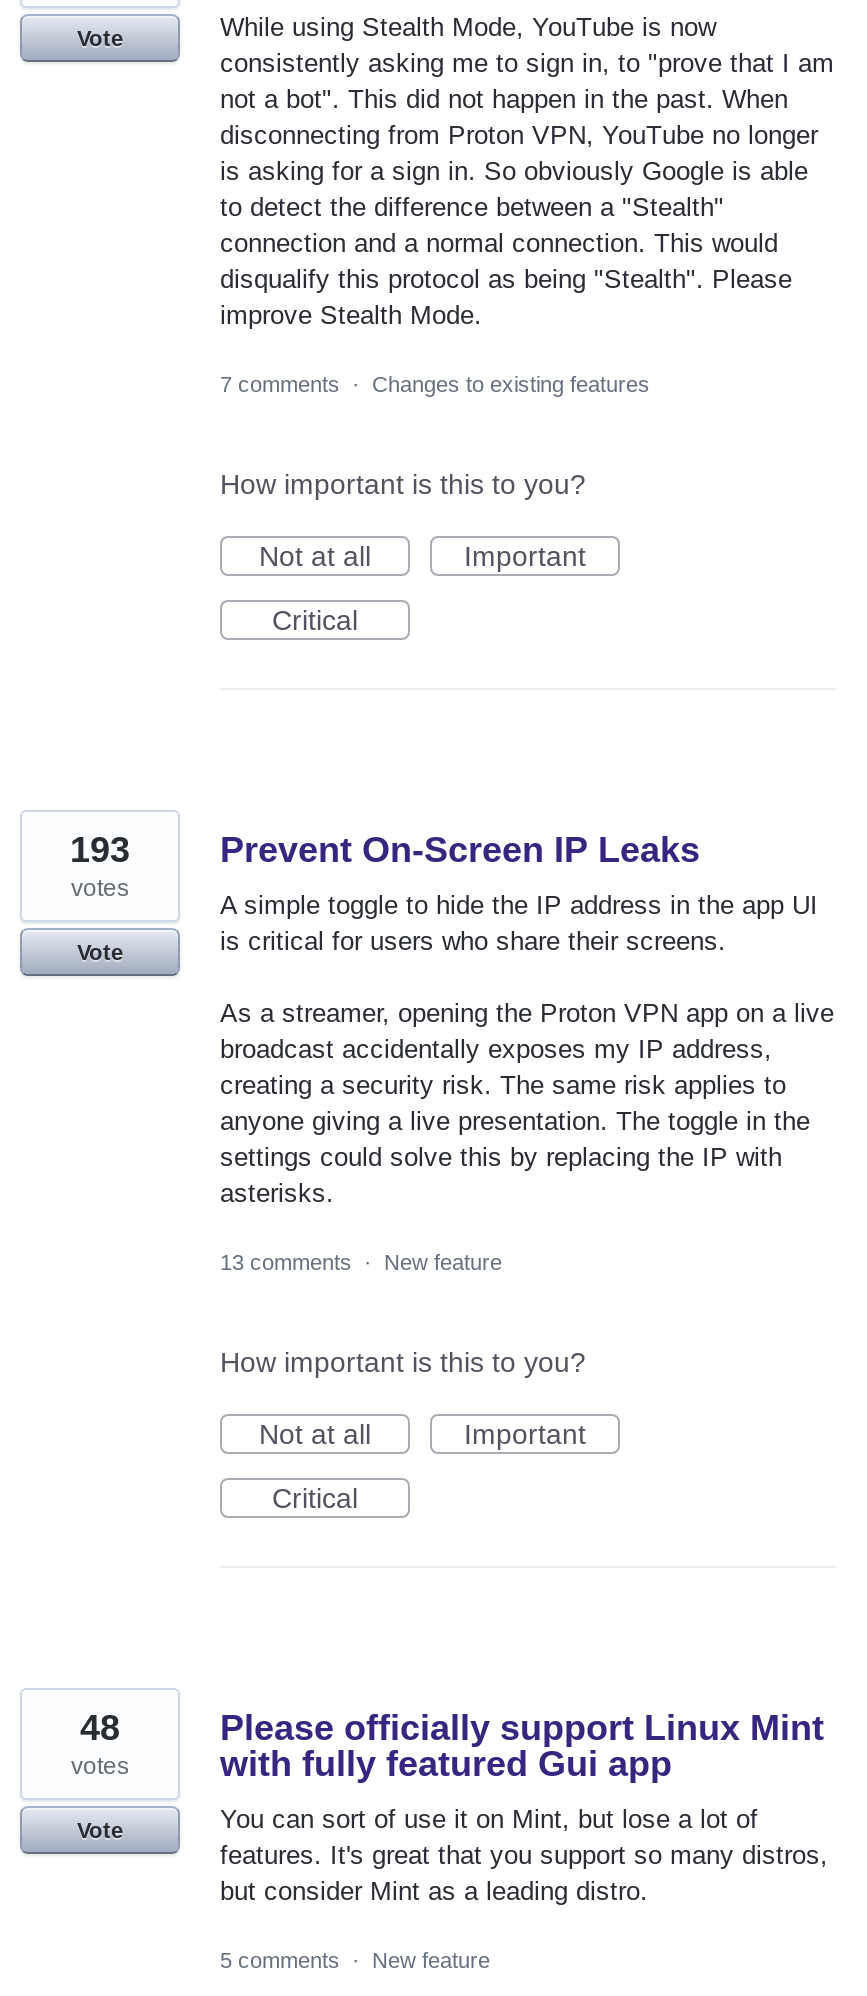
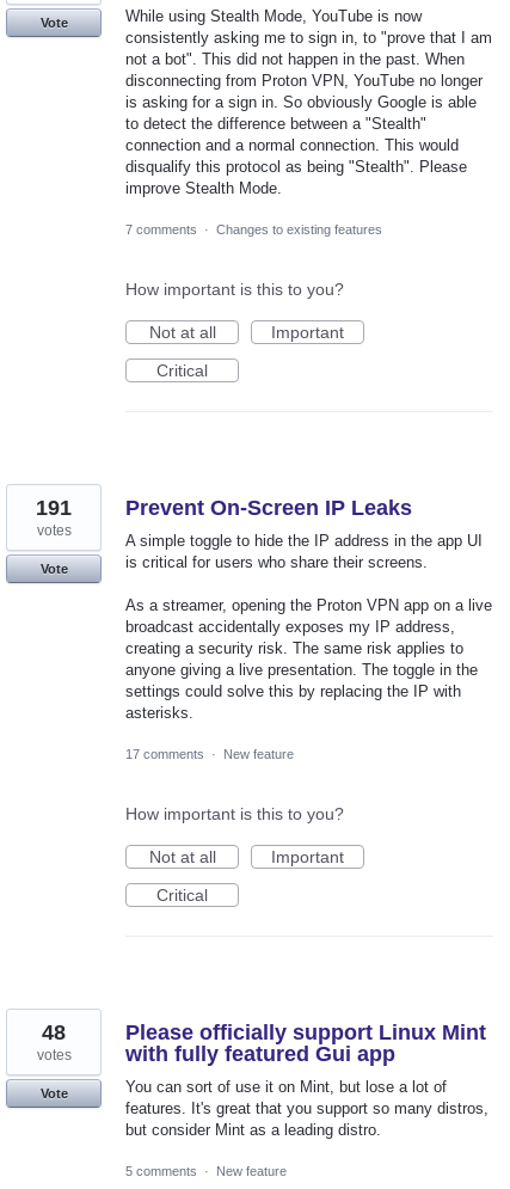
- 193
+ 191

- 13 comments · New feature
+ 17 comments · New feature
